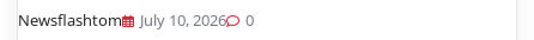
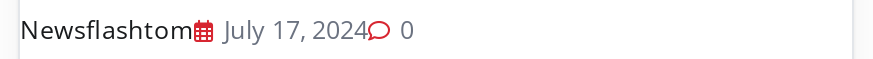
- Newsflashtom July 10, 2026 0
+ Newsflashtom July 17, 2024 0
